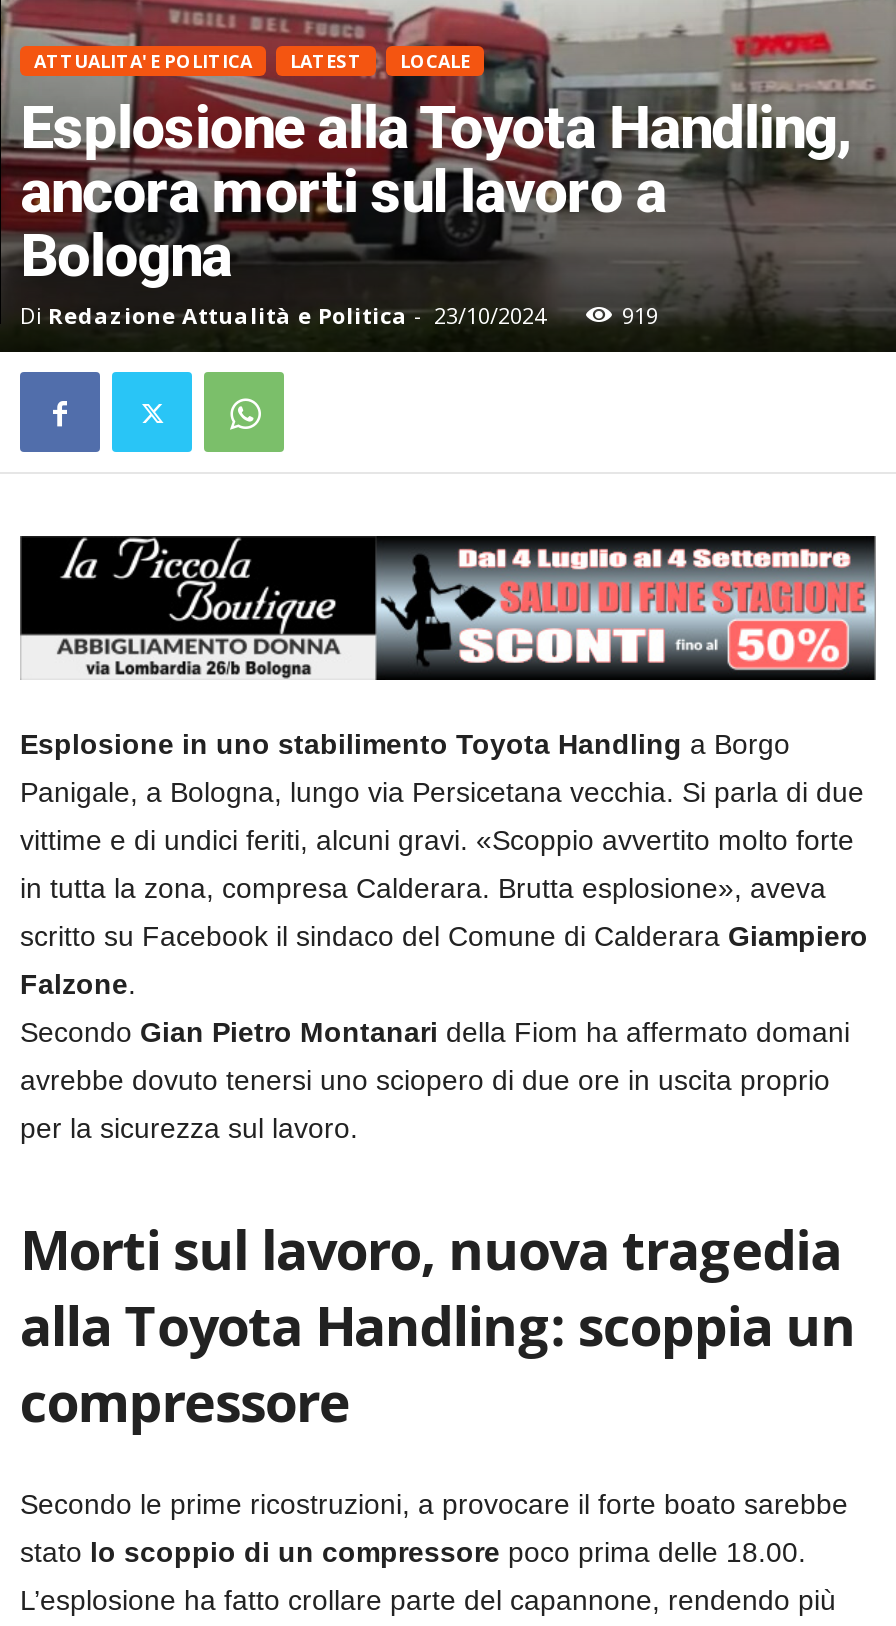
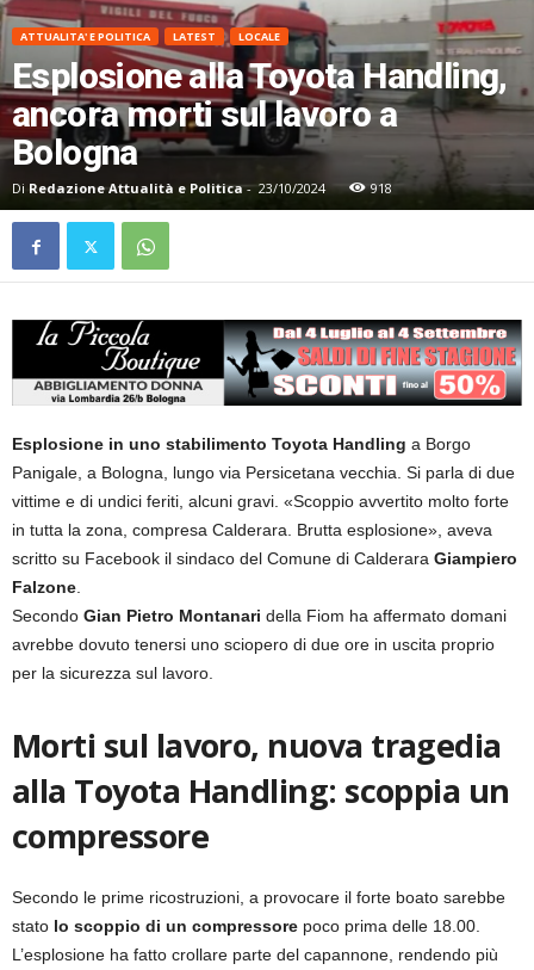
- 919
+ 918
